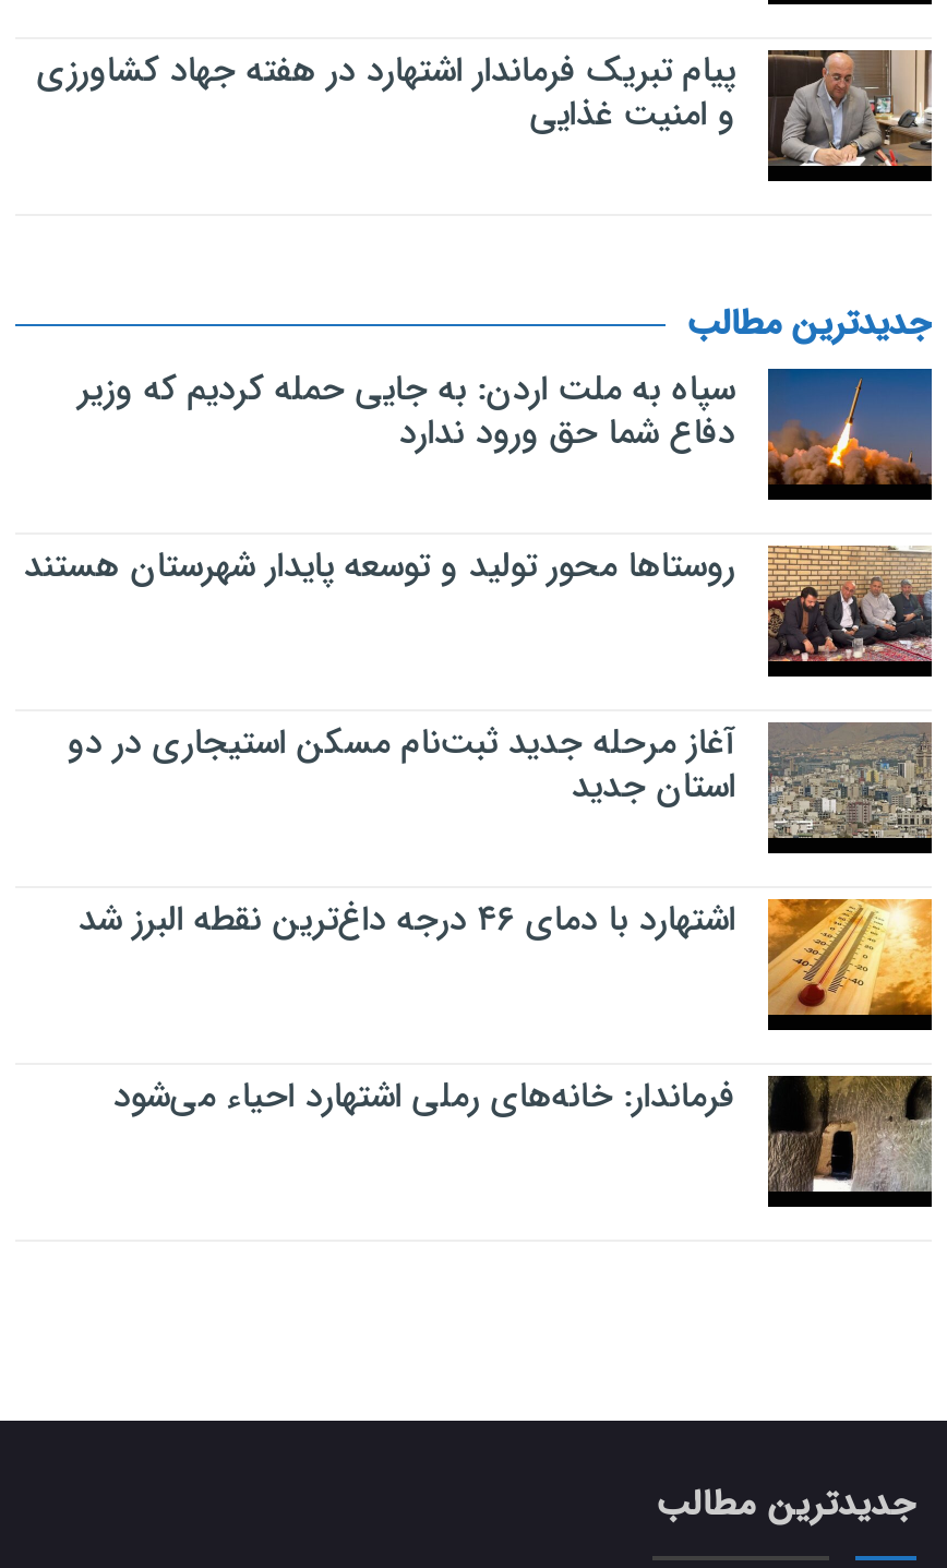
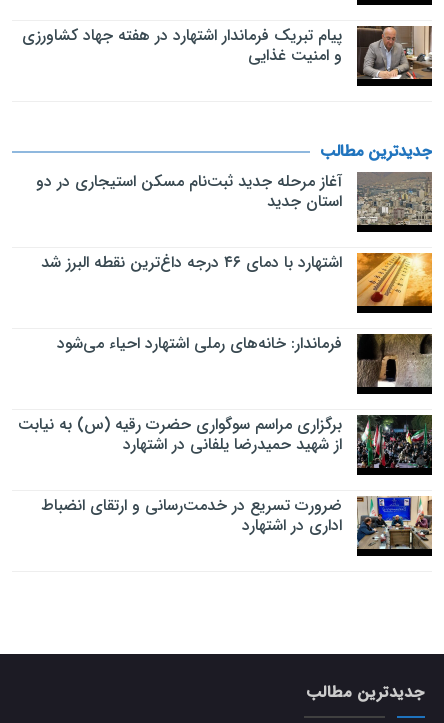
- [image]
- سپاه به ملت اردن: به جایی حمله کردیم که وزیر
- دفاع شما حق ورود ندارد
- روستاها محور تولید و توسعه پایدار شهرستان هستند

- [image]

moved up: [image] | آغاز مرحله جدید ثبت‌نام مسکن استیجاری در دو | استان جدید | فرماندار: خانه‌های رملی اشتهارد احیاء می‌شود

moved up: [image]

+ [image]
+ برگزاری مراسم سوگواری حضرت رقیه (س) به نیابت
+ از شهید حمیدرضا یلفانی در اشتهارد
+ ضرورت تسریع در خدمت‌رسانی و ارتقای انضباط
+ اداری در اشتهارد

+ [image]
